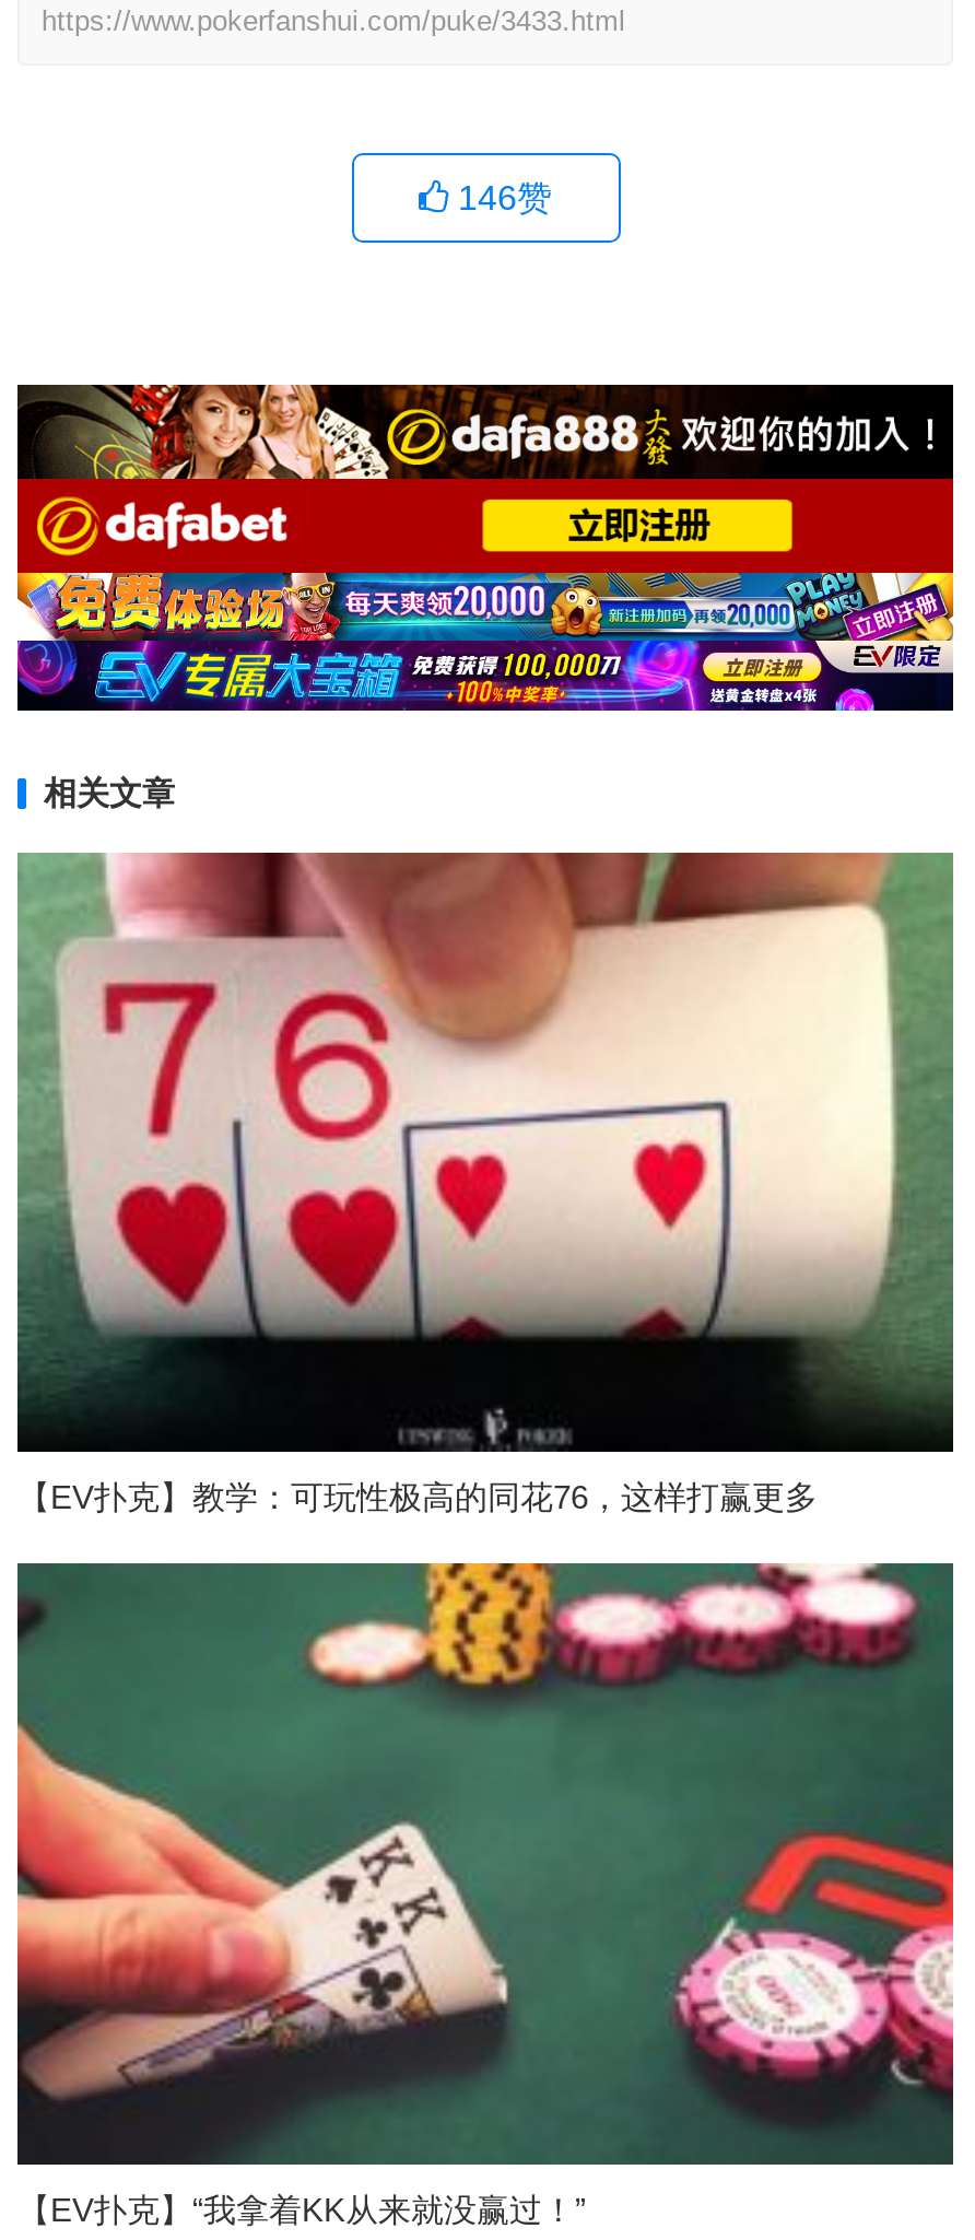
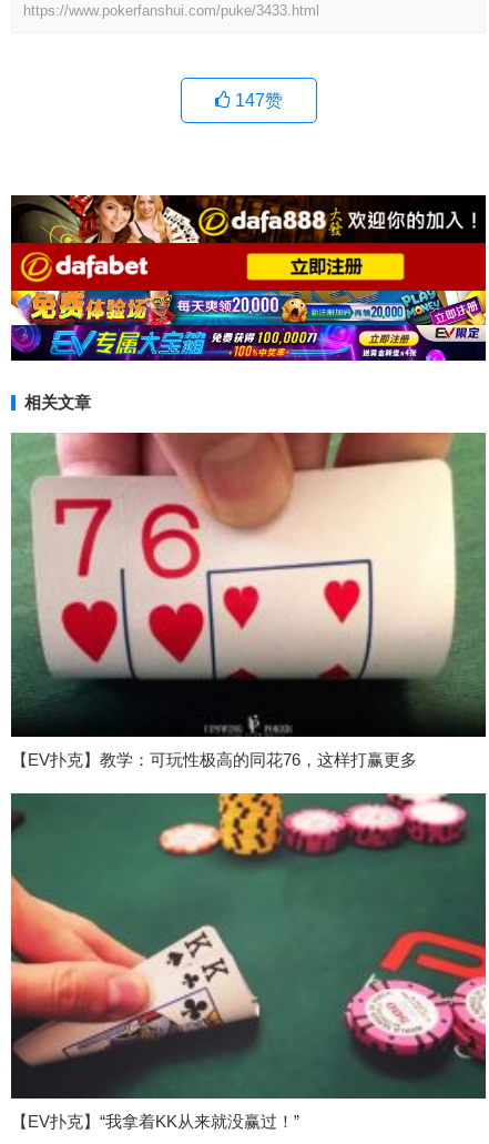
- 146赞
+ 147赞
